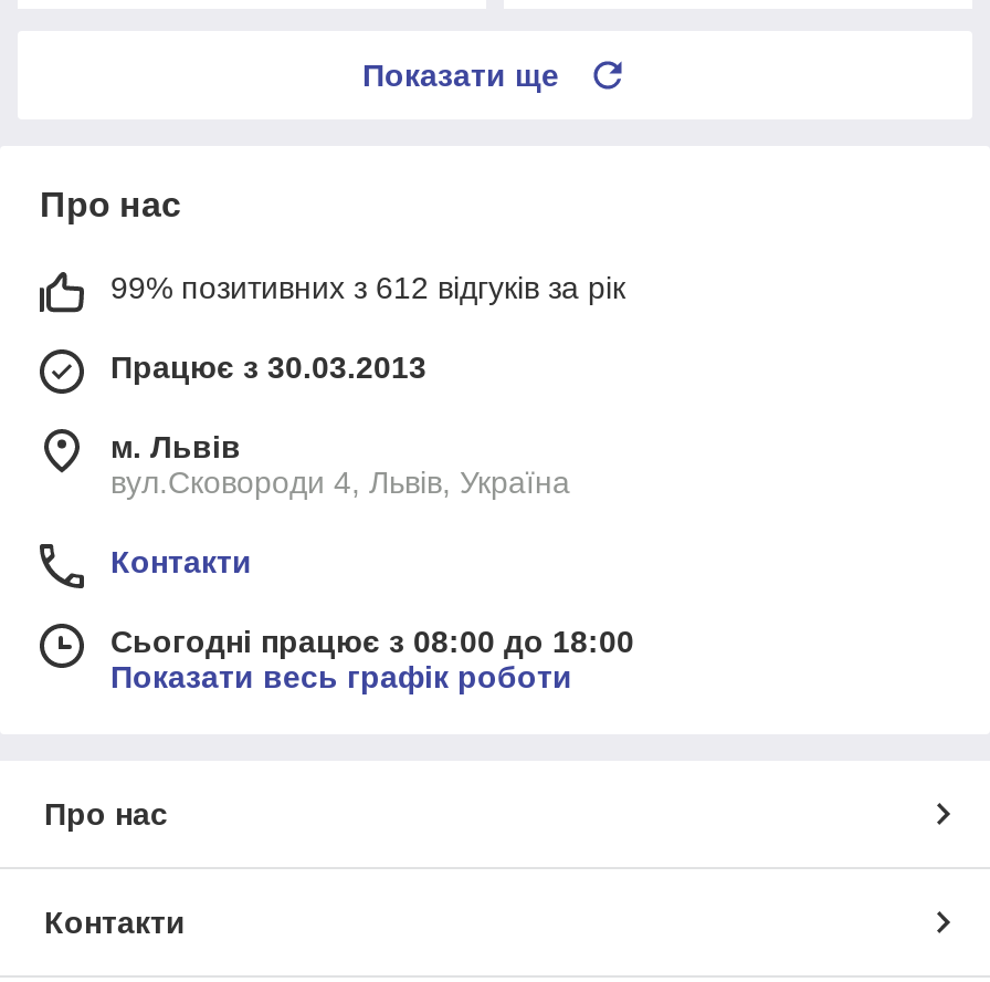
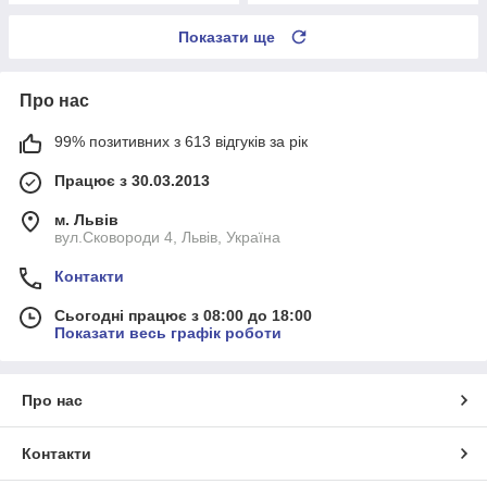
- 99% позитивних з 612 відгуків за рік
+ 99% позитивних з 613 відгуків за рік
